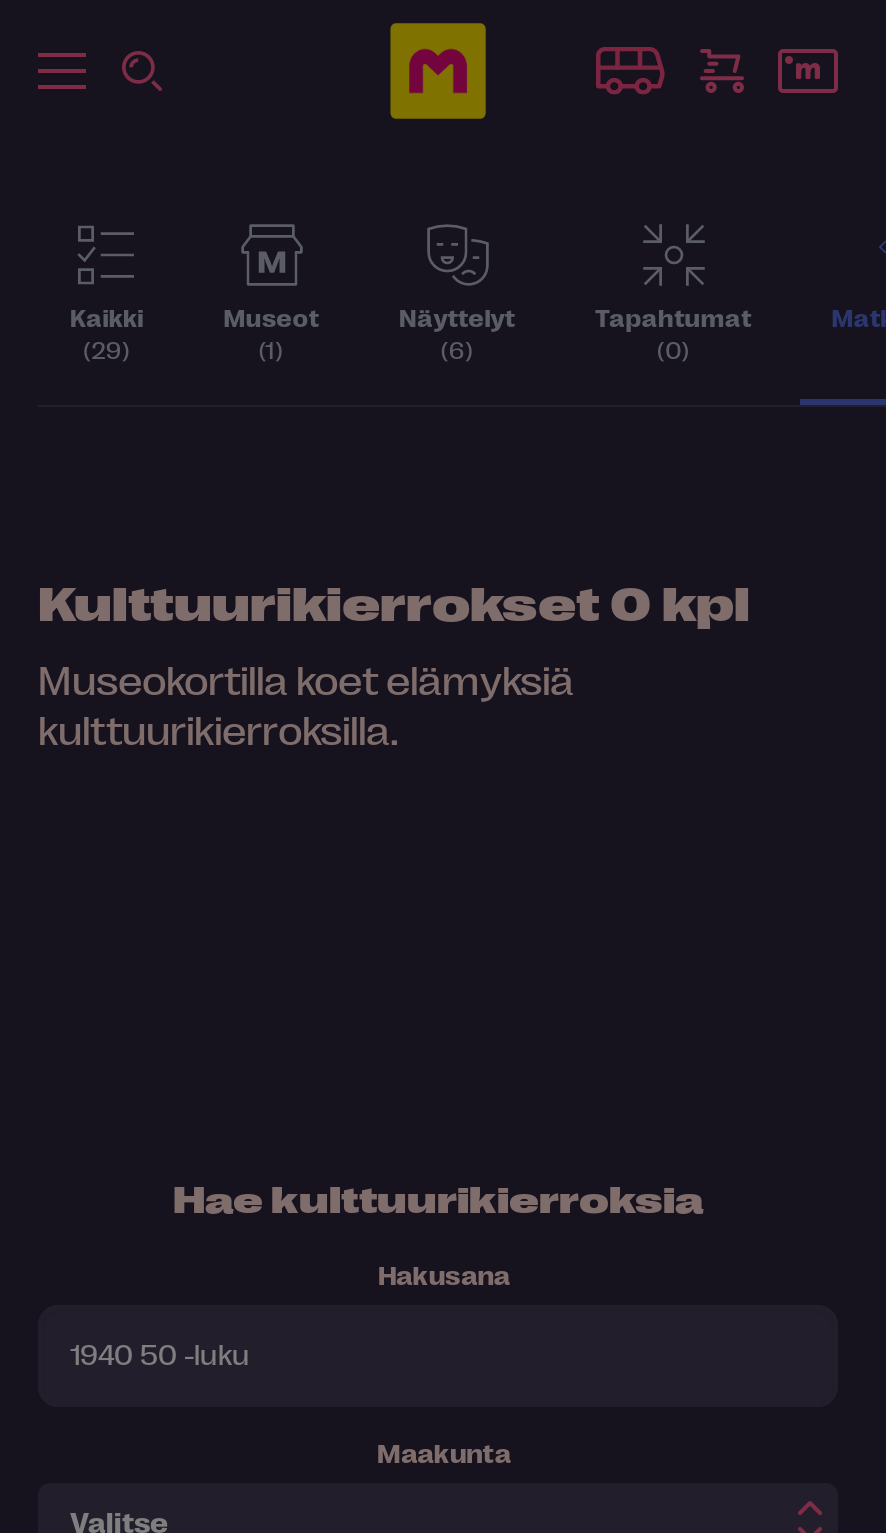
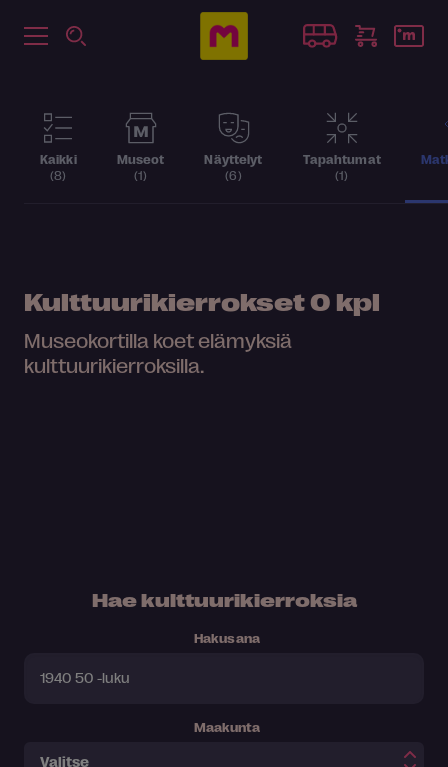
- (29)
+ (8)

- (0)
+ (1)
